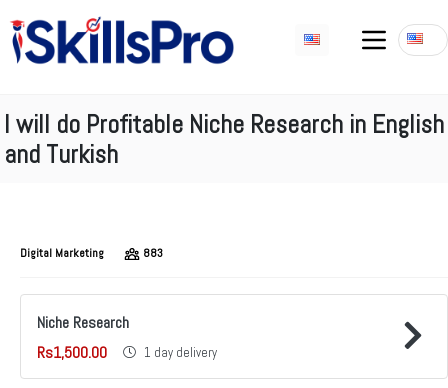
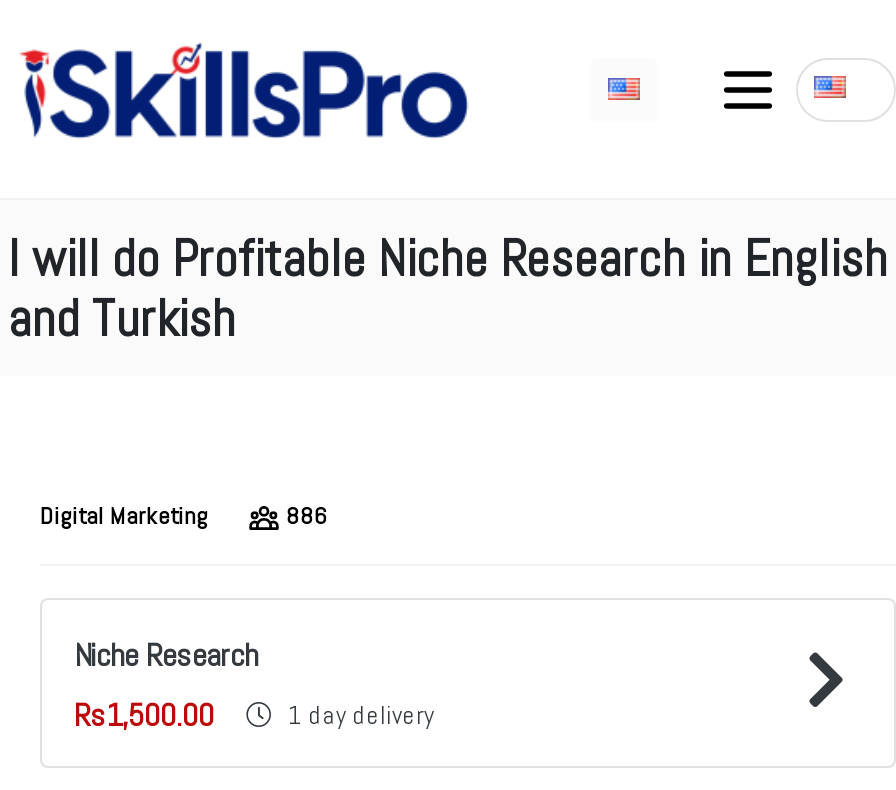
- 883
+ 886
